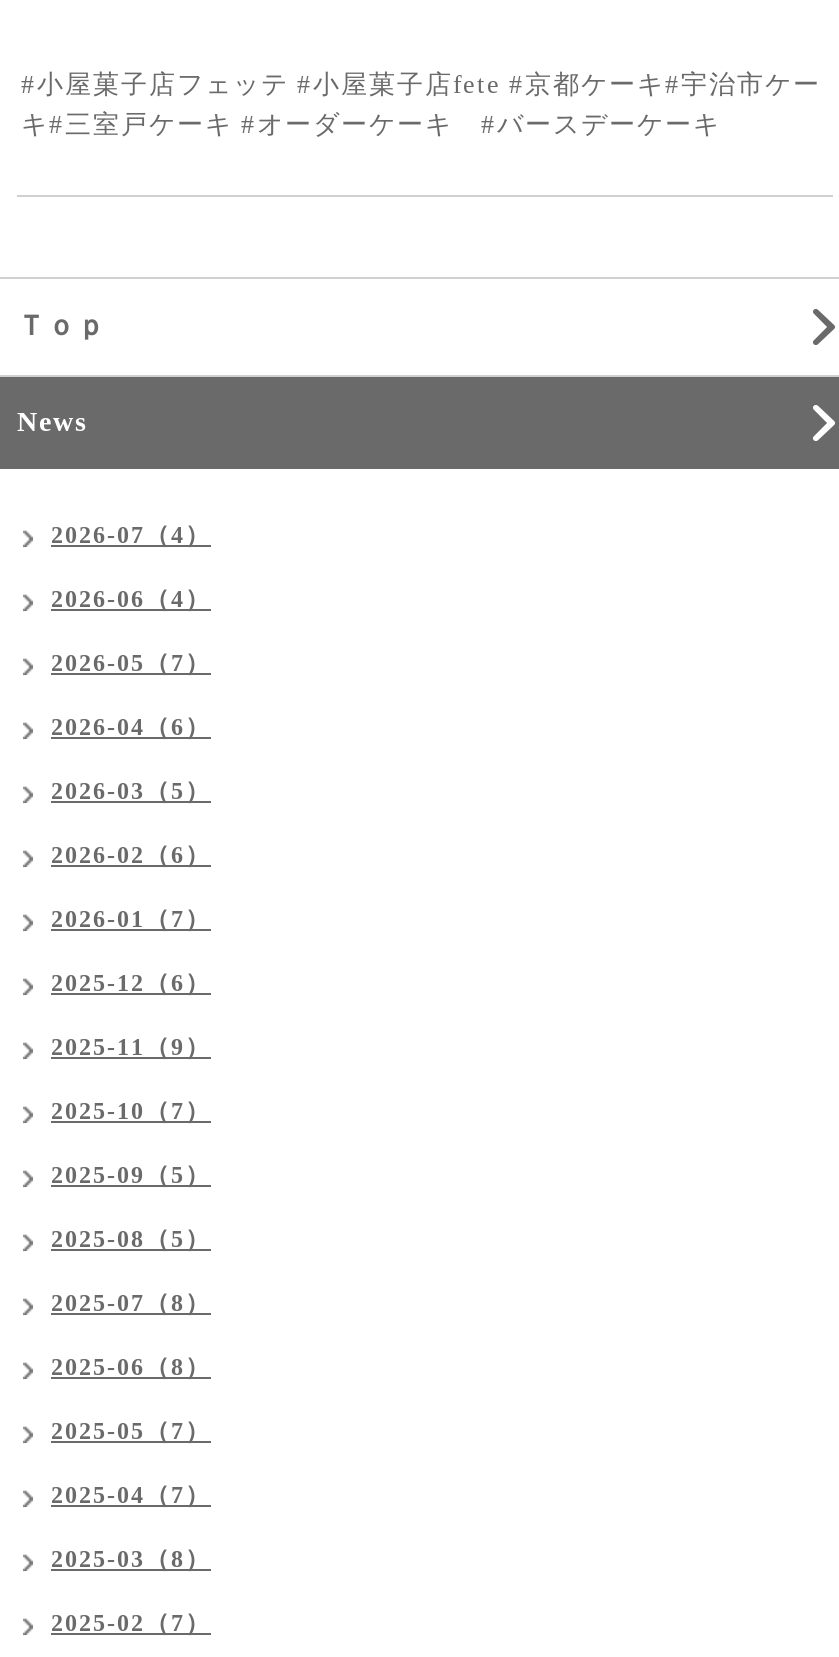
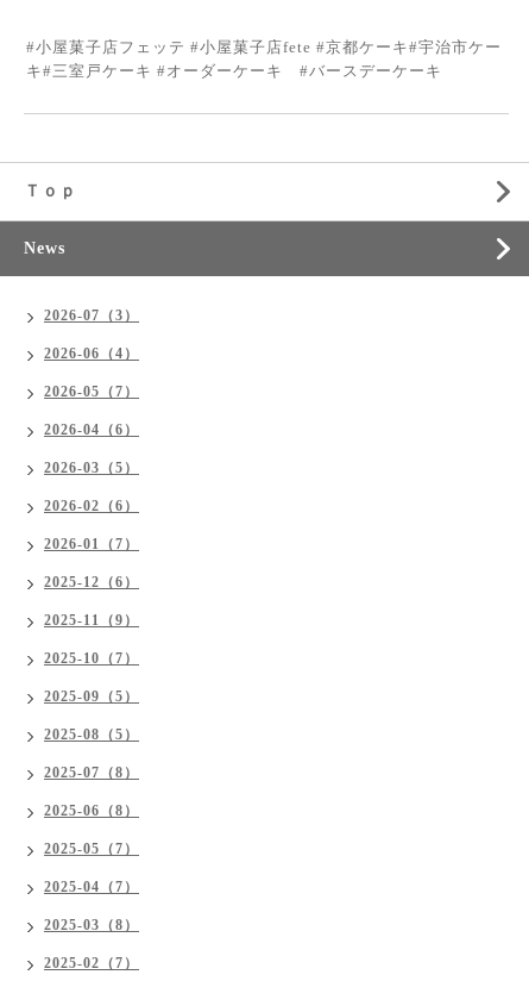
- 2026-07（4）
+ 2026-07（3）
